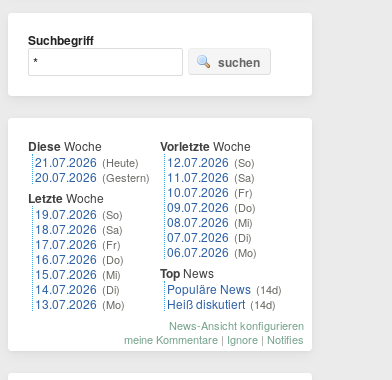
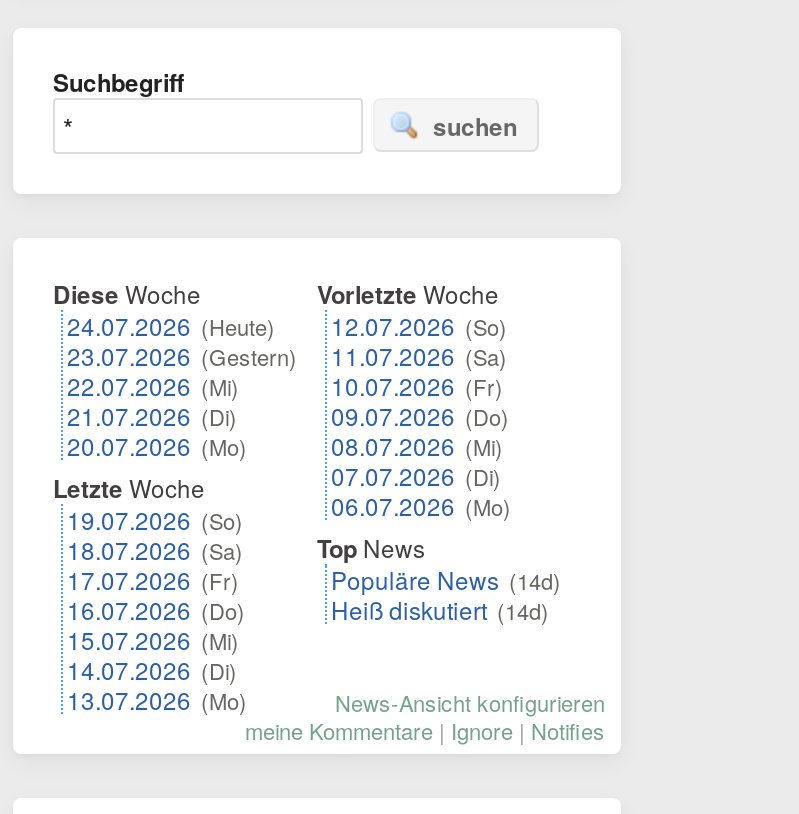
- 21.07.2026 (Heute)
- 20.07.2026 (Gestern)
+ 24.07.2026 (Heute)
+ 23.07.2026 (Gestern)
+ 22.07.2026 (Mi)
+ 21.07.2026 (Di)
+ 20.07.2026 (Mo)

moved down: Letzte Woche | 19.07.2026 (So) | 18.07.2026 (Sa) | 17.07.2026 (Fr) | 16.07.2026 (Do) | 15.07.2026 (Mi) | 14.07.2026 (Di) | 13.07.2026 (Mo)
